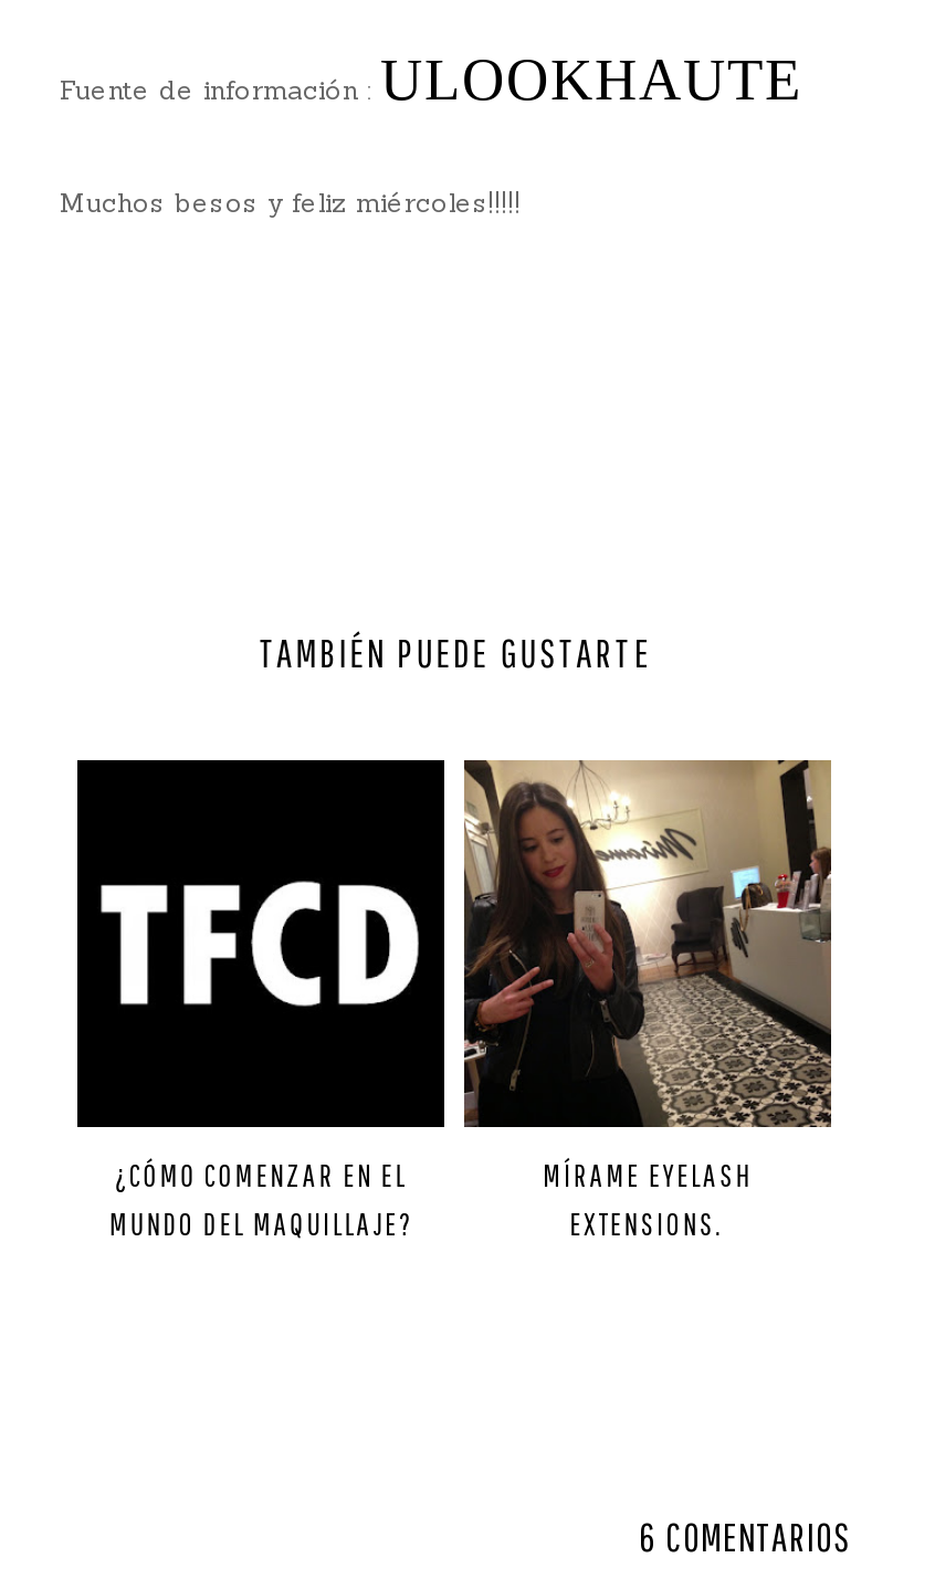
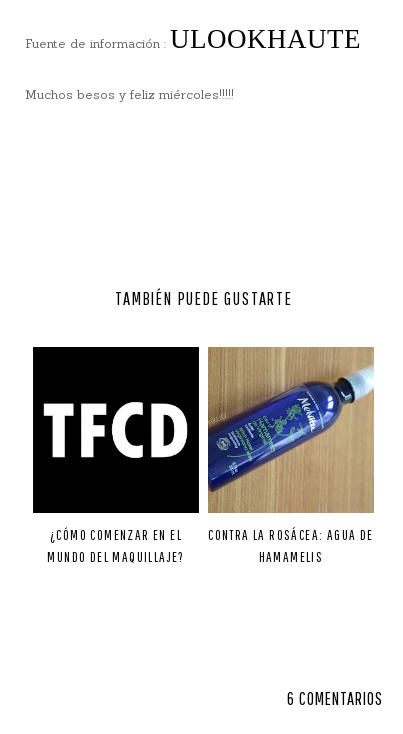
- [image]
- MÍRAME EYELASH
- EXTENSIONS.
+ [image]
+ CONTRA LA ROSÁCEA: AGUA DE
+ HAMAMELIS
